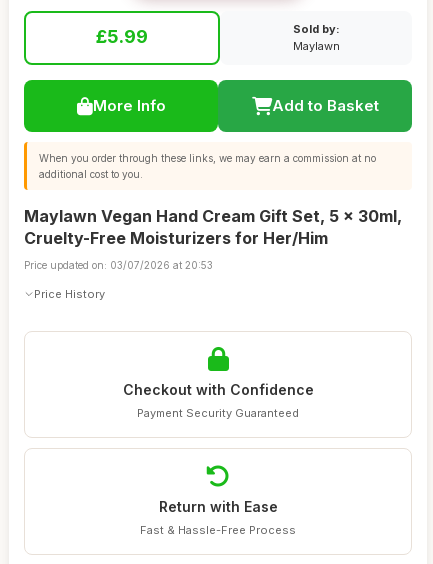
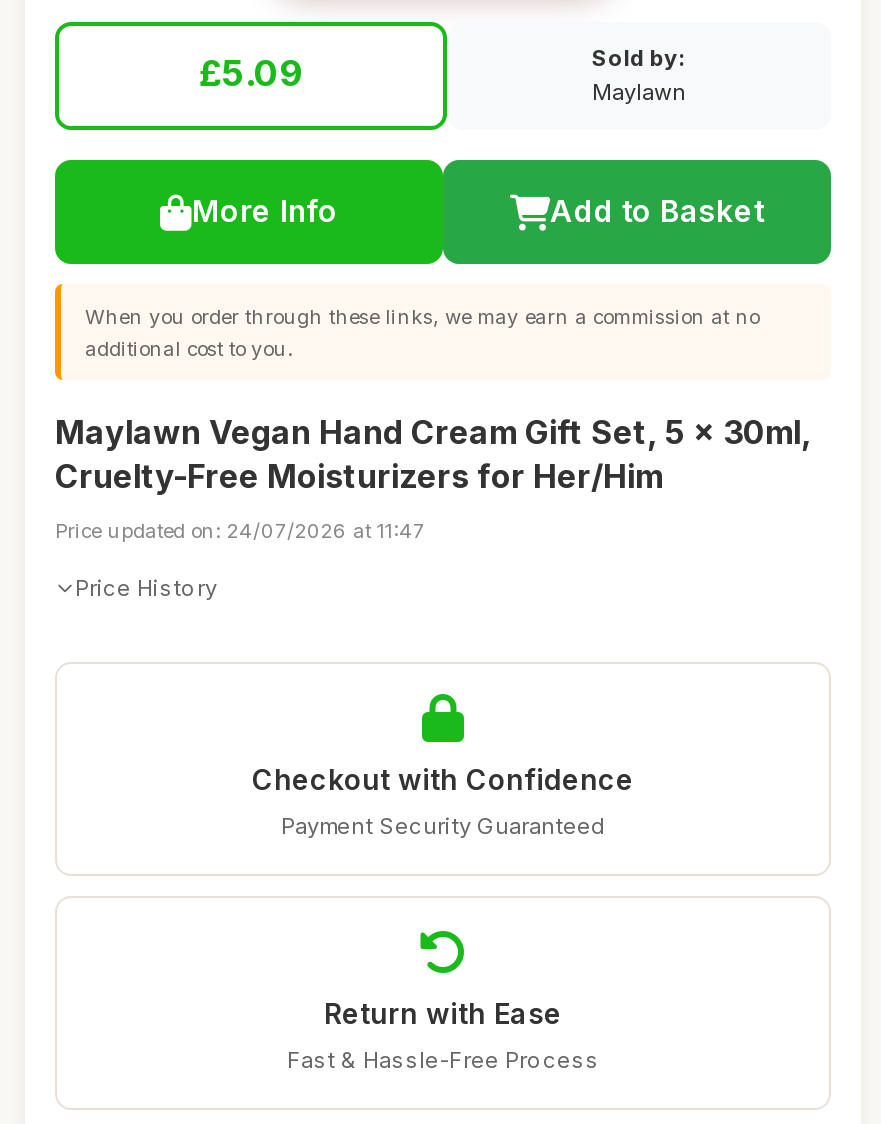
- £5.99
+ £5.09

- Price updated on: 03/07/2026 at 20:53
+ Price updated on: 24/07/2026 at 11:47
